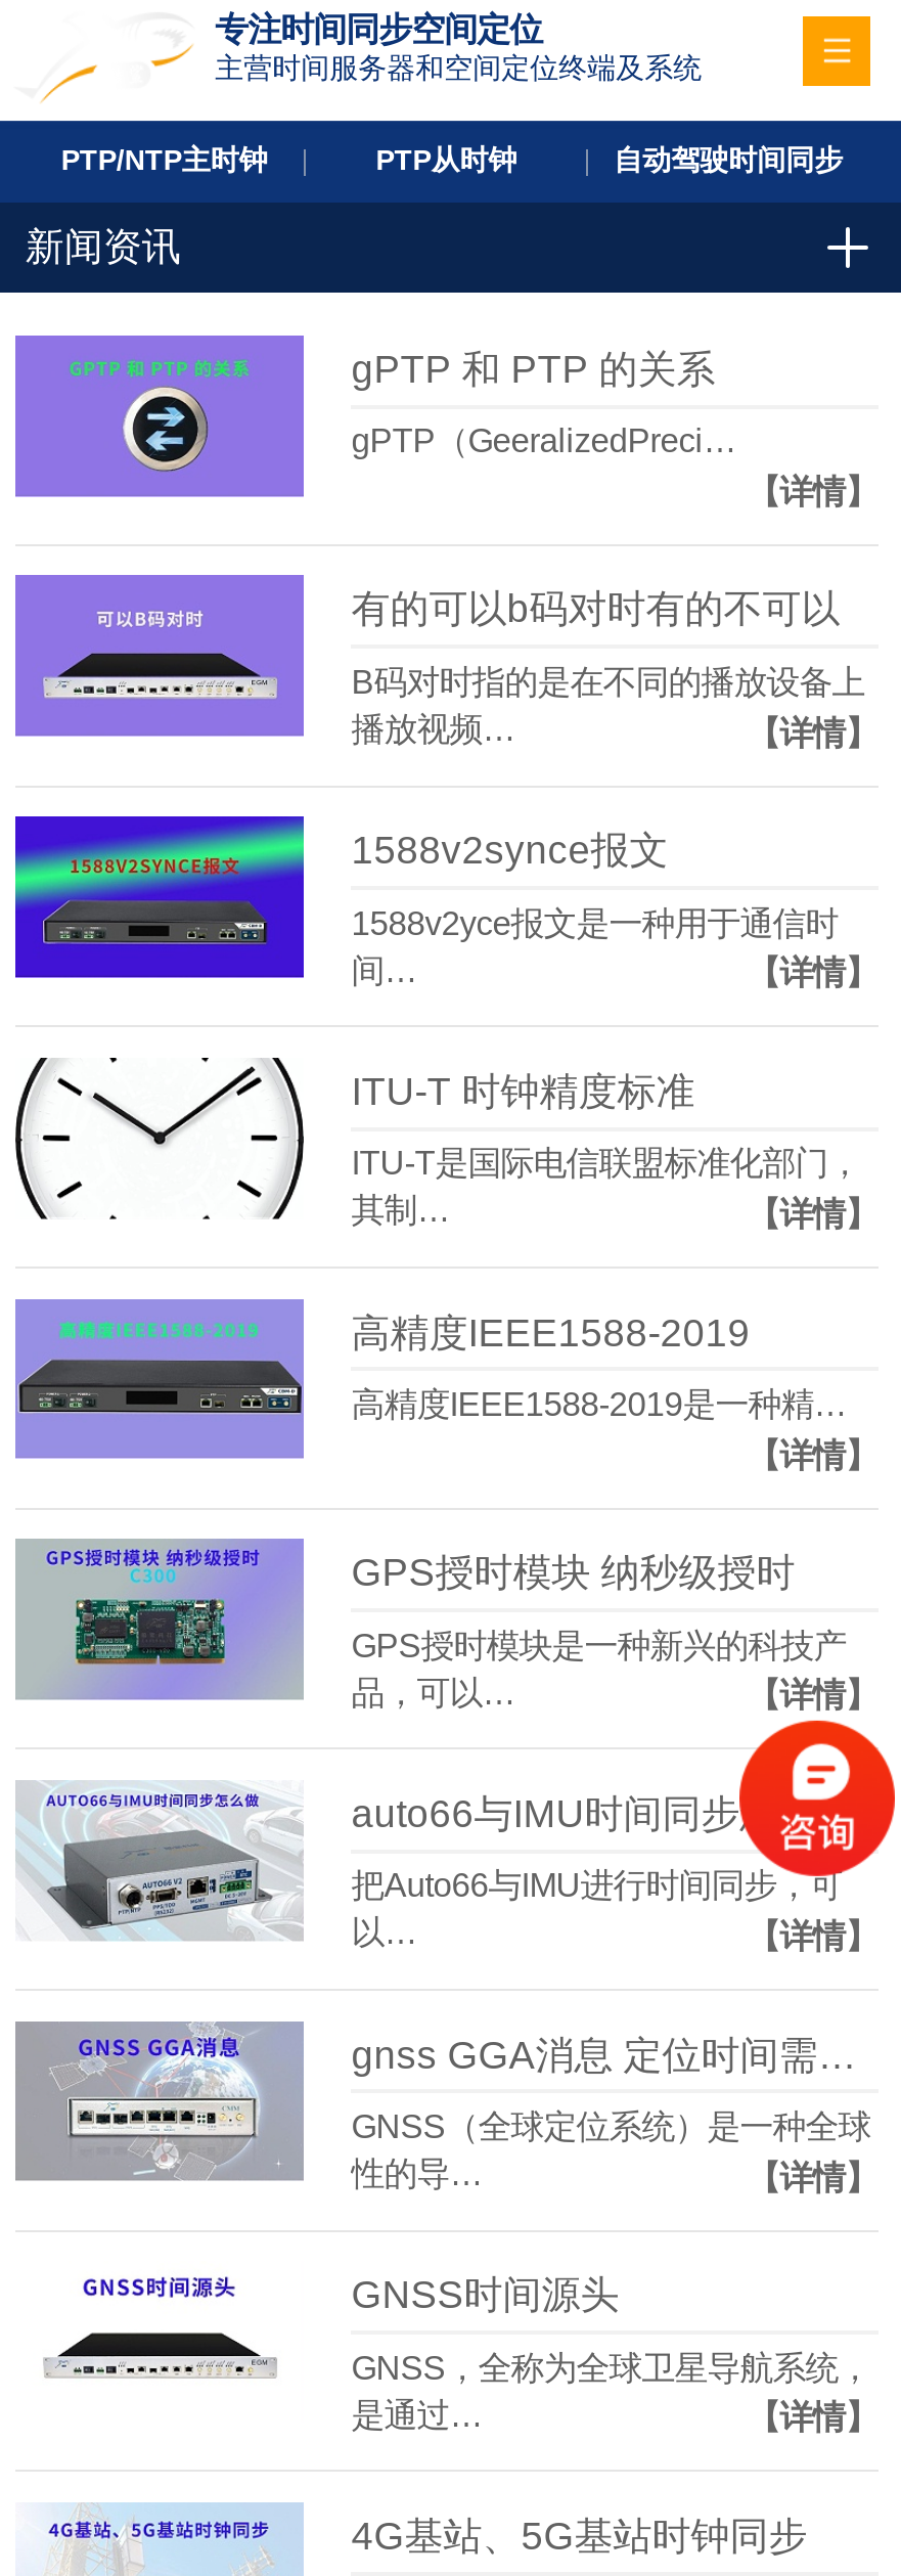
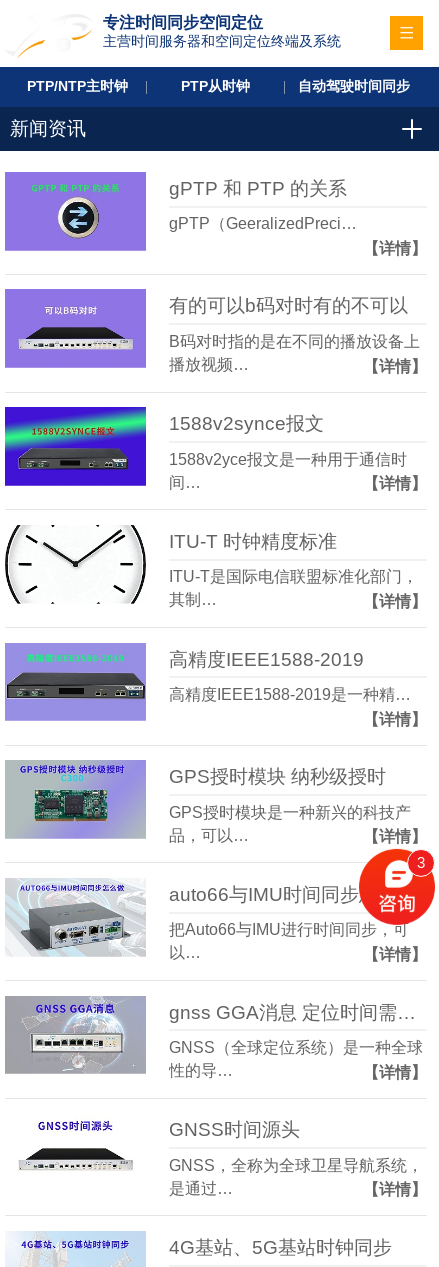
+ 3
